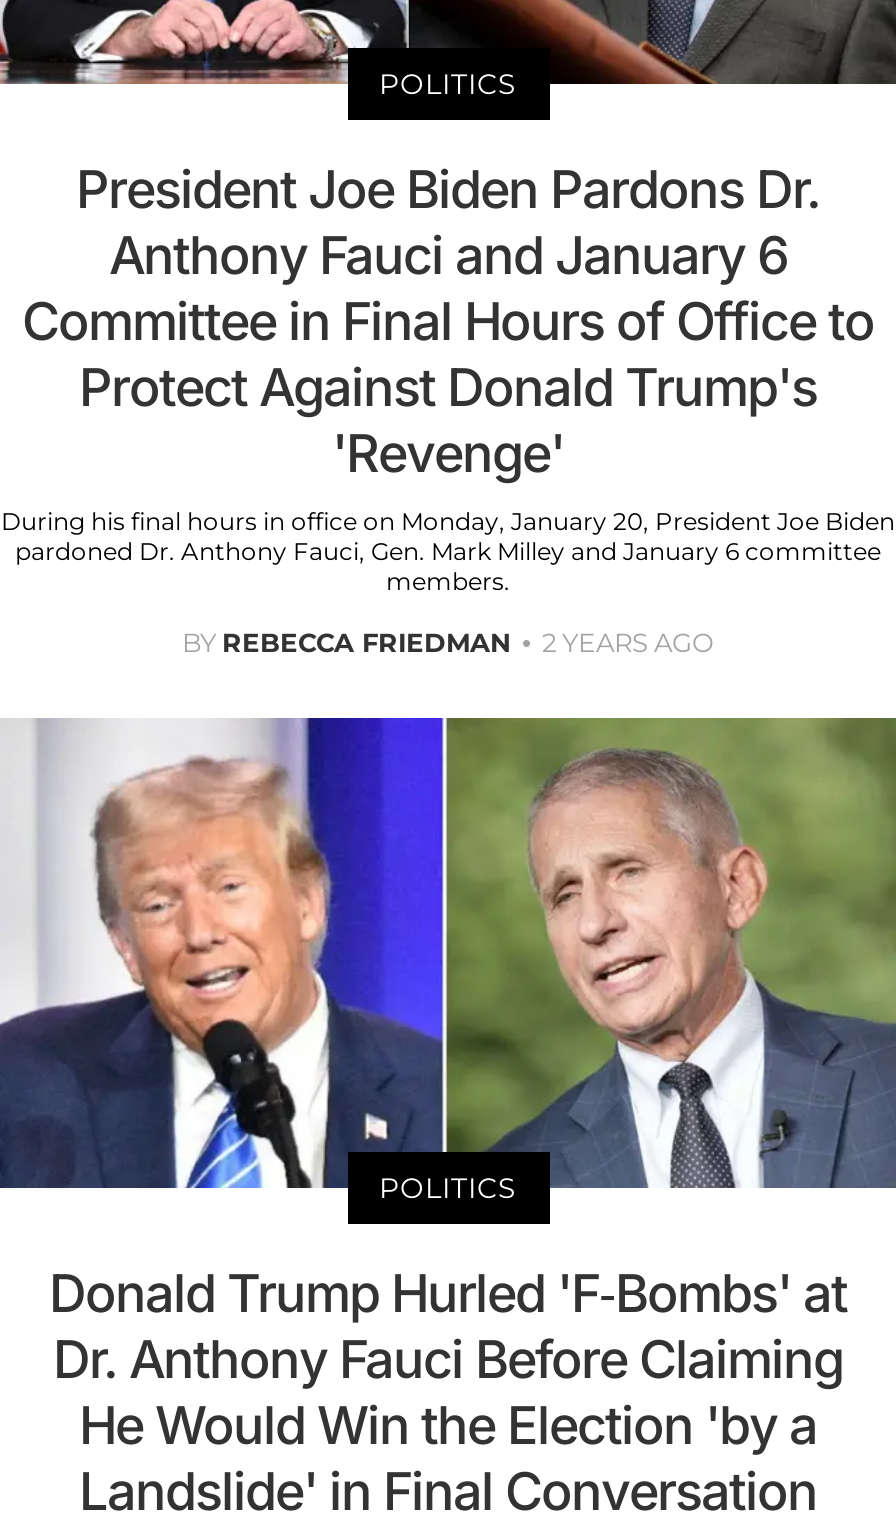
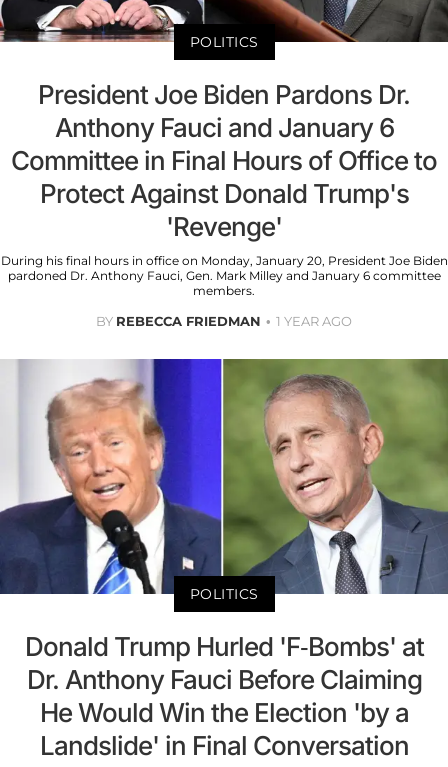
- BY REBECCA FRIEDMAN 2 YEARS AGO
+ BY REBECCA FRIEDMAN 1 YEAR AGO
